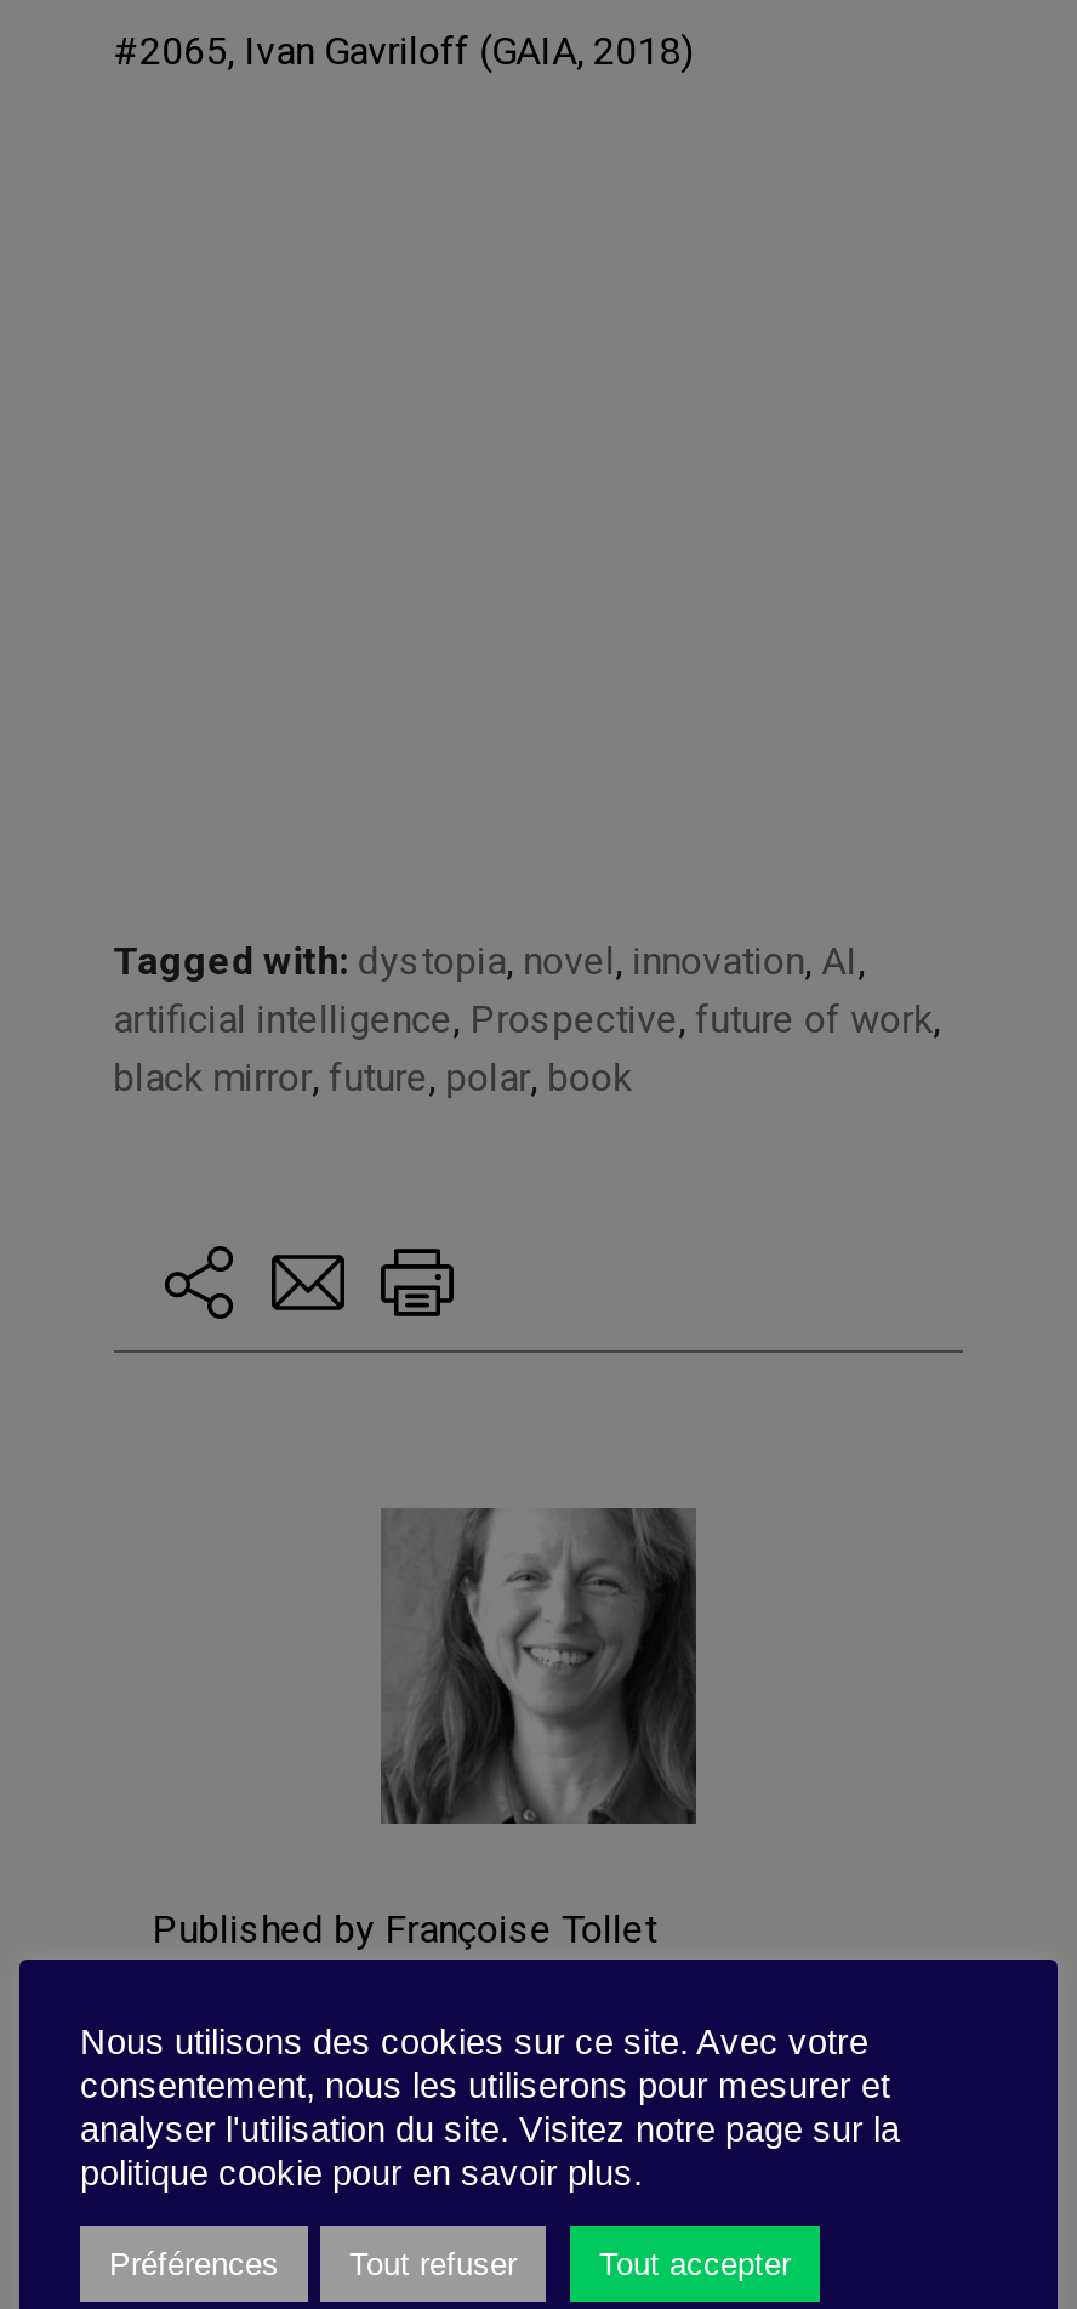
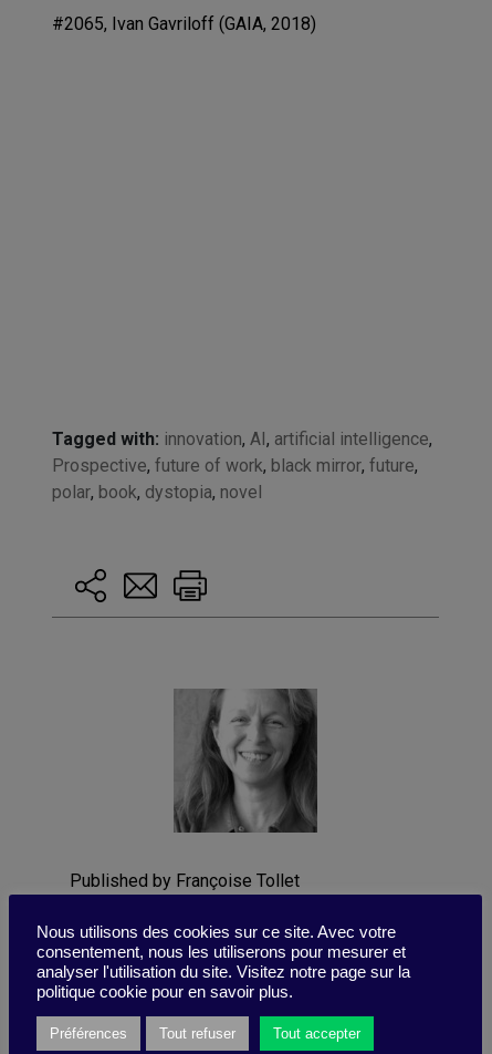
- Tagged with: dystopia, novel, innovation, AI,
- artificial intelligence, Prospective, future of work,
- black mirror, future, polar, book
+ Tagged with: innovation, AI, artificial intelligence,
+ Prospective, future of work, black mirror, future,
+ polar, book, dystopia, novel
